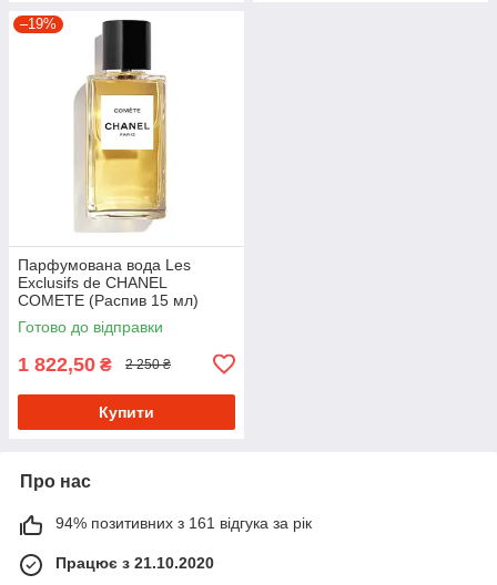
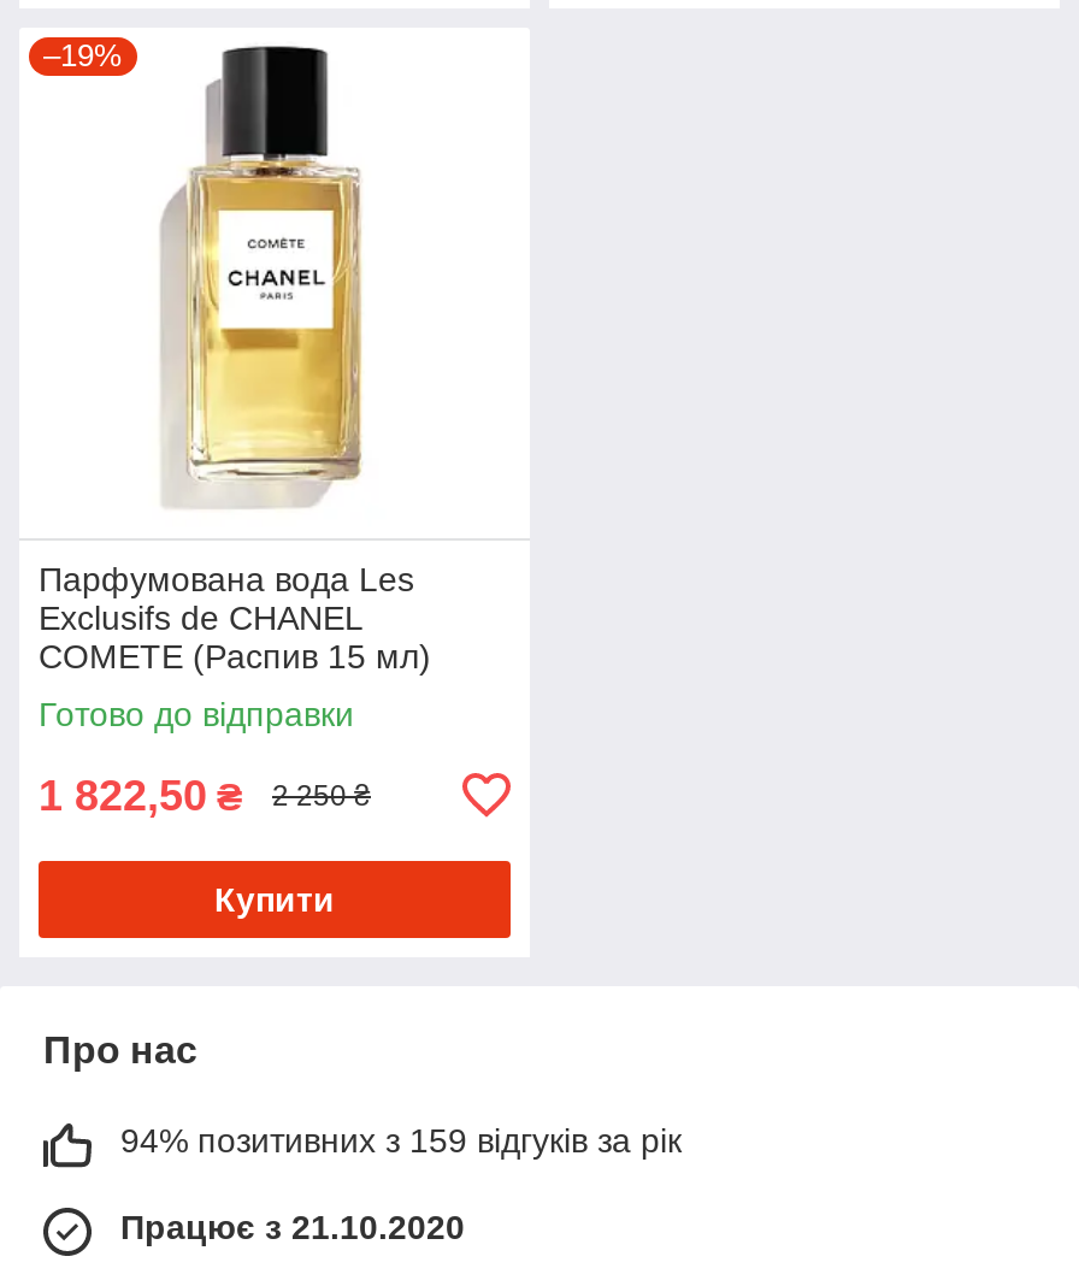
- 94% позитивних з 161 відгука за рік
+ 94% позитивних з 159 відгуків за рік
